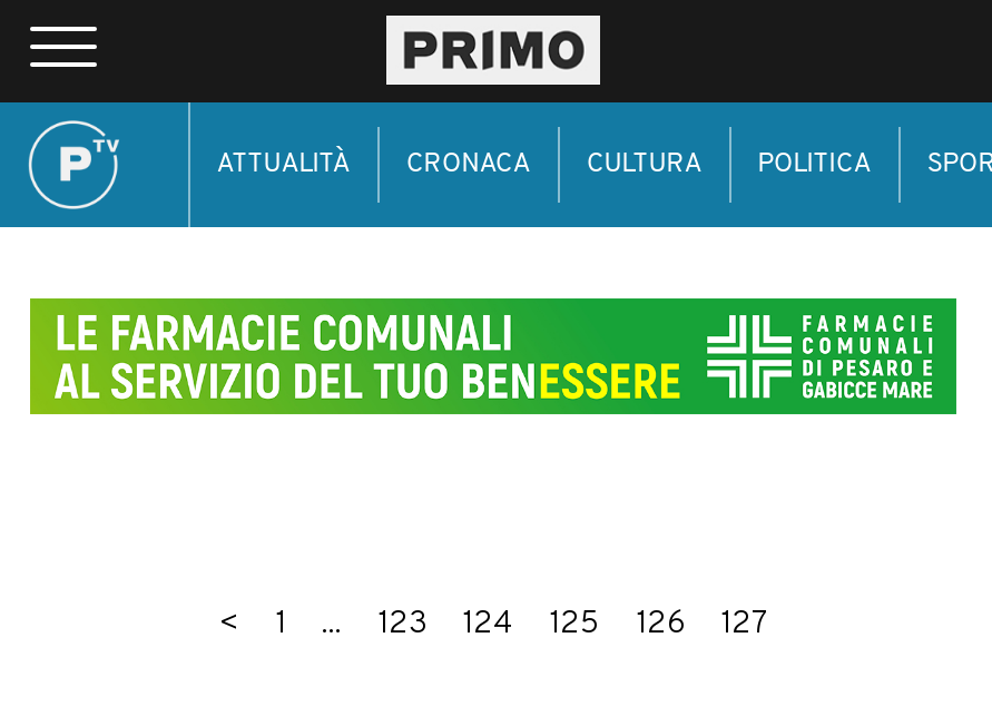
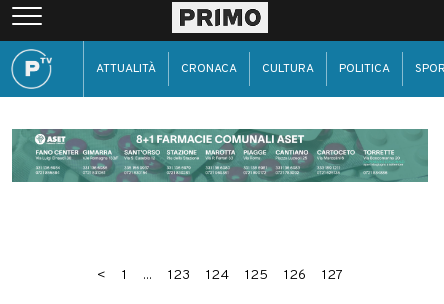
- [image]
+ [image]
